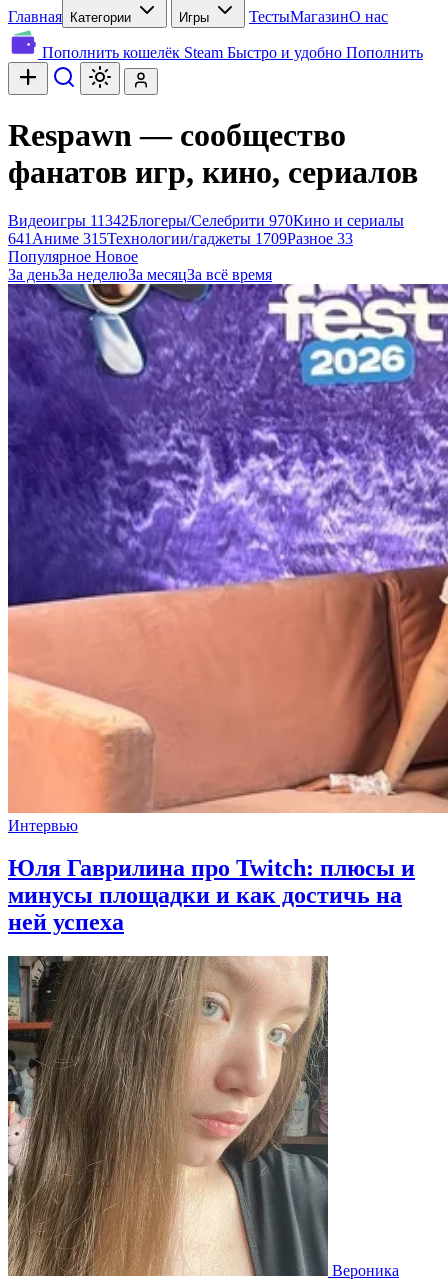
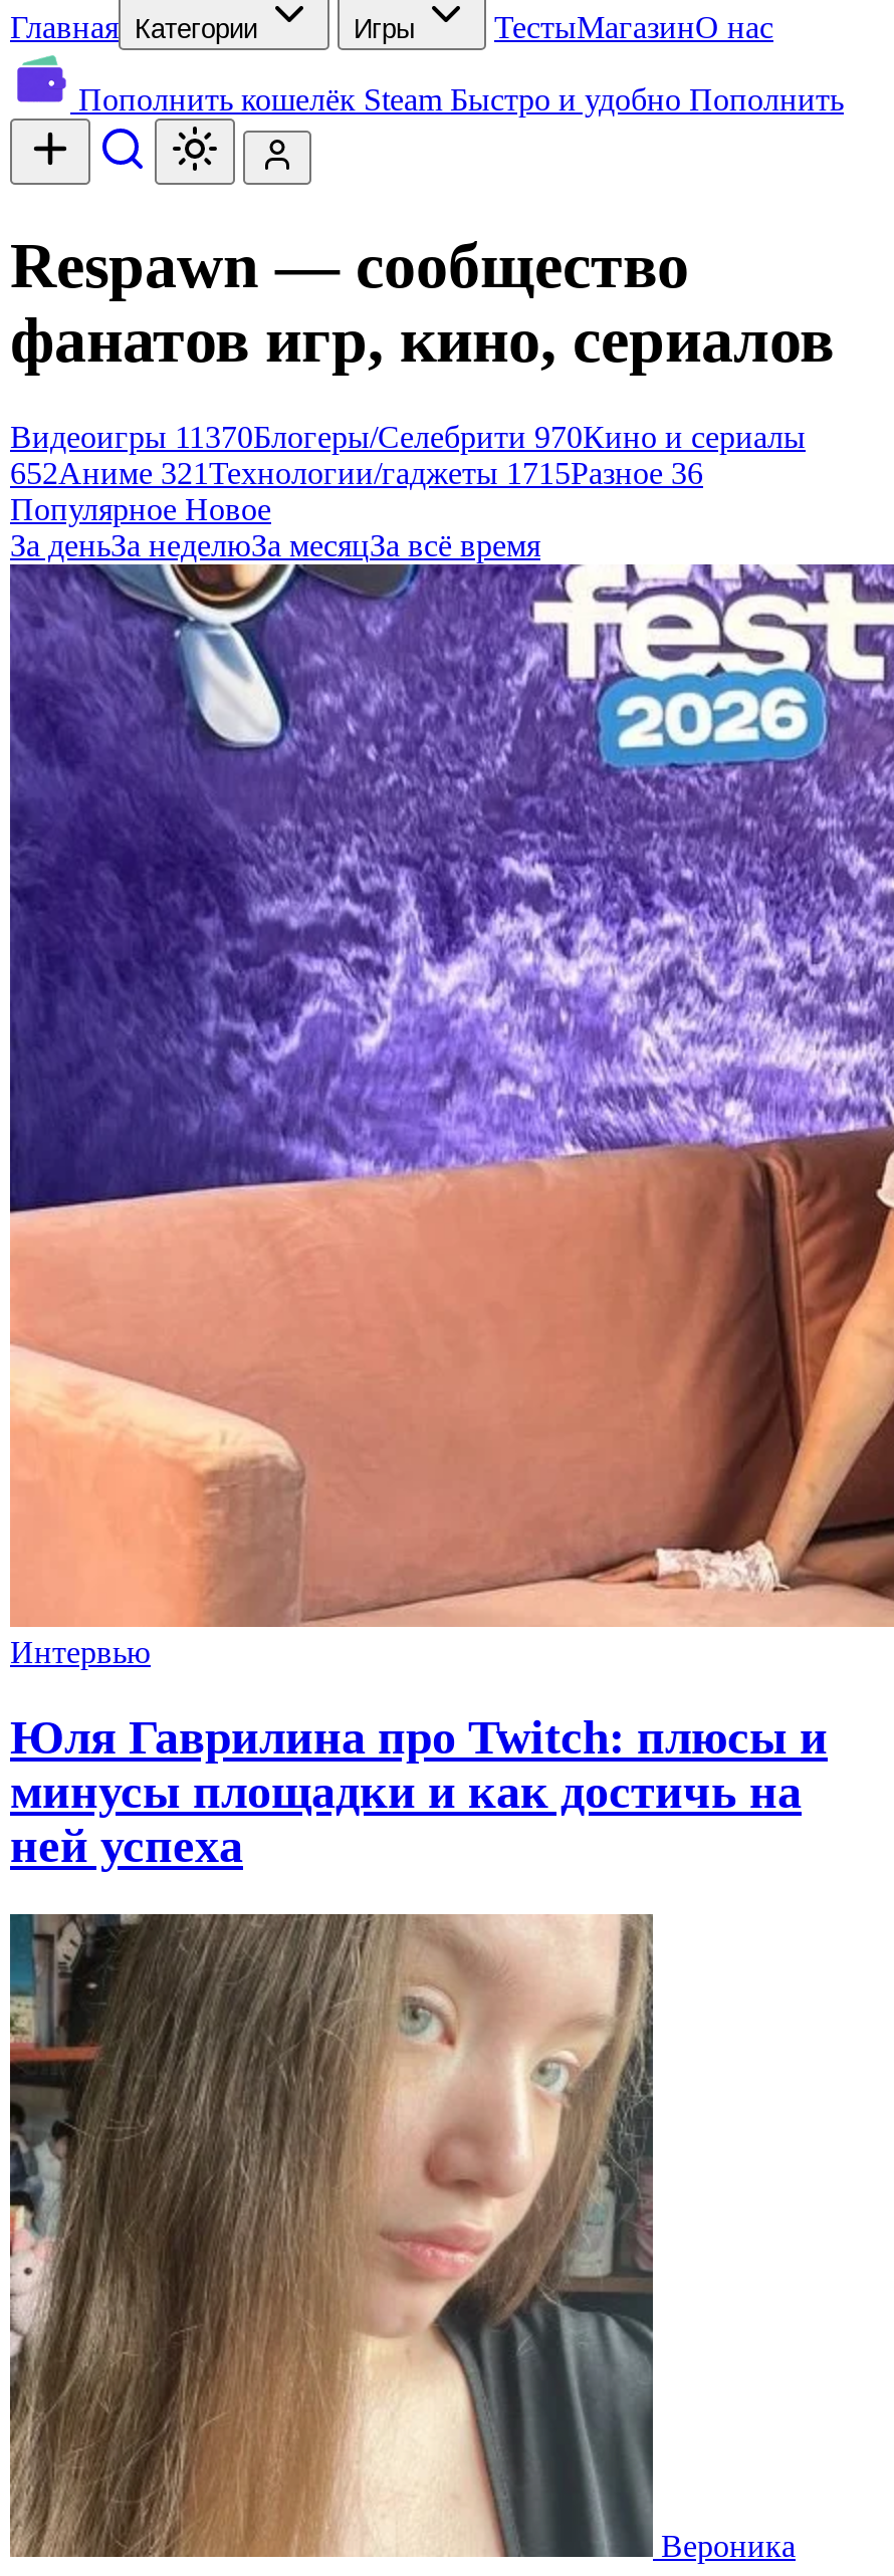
- Видеоигры 11342Блогеры/Селебрити 970Кино и сериалы
+ Видеоигры 11370Блогеры/Селебрити 970Кино и сериалы

- 641Аниме 315 Технологии/гаджеты 1709Разное 33
+ 652Аниме 321 Технологии/гаджеты 1715Разное 36
